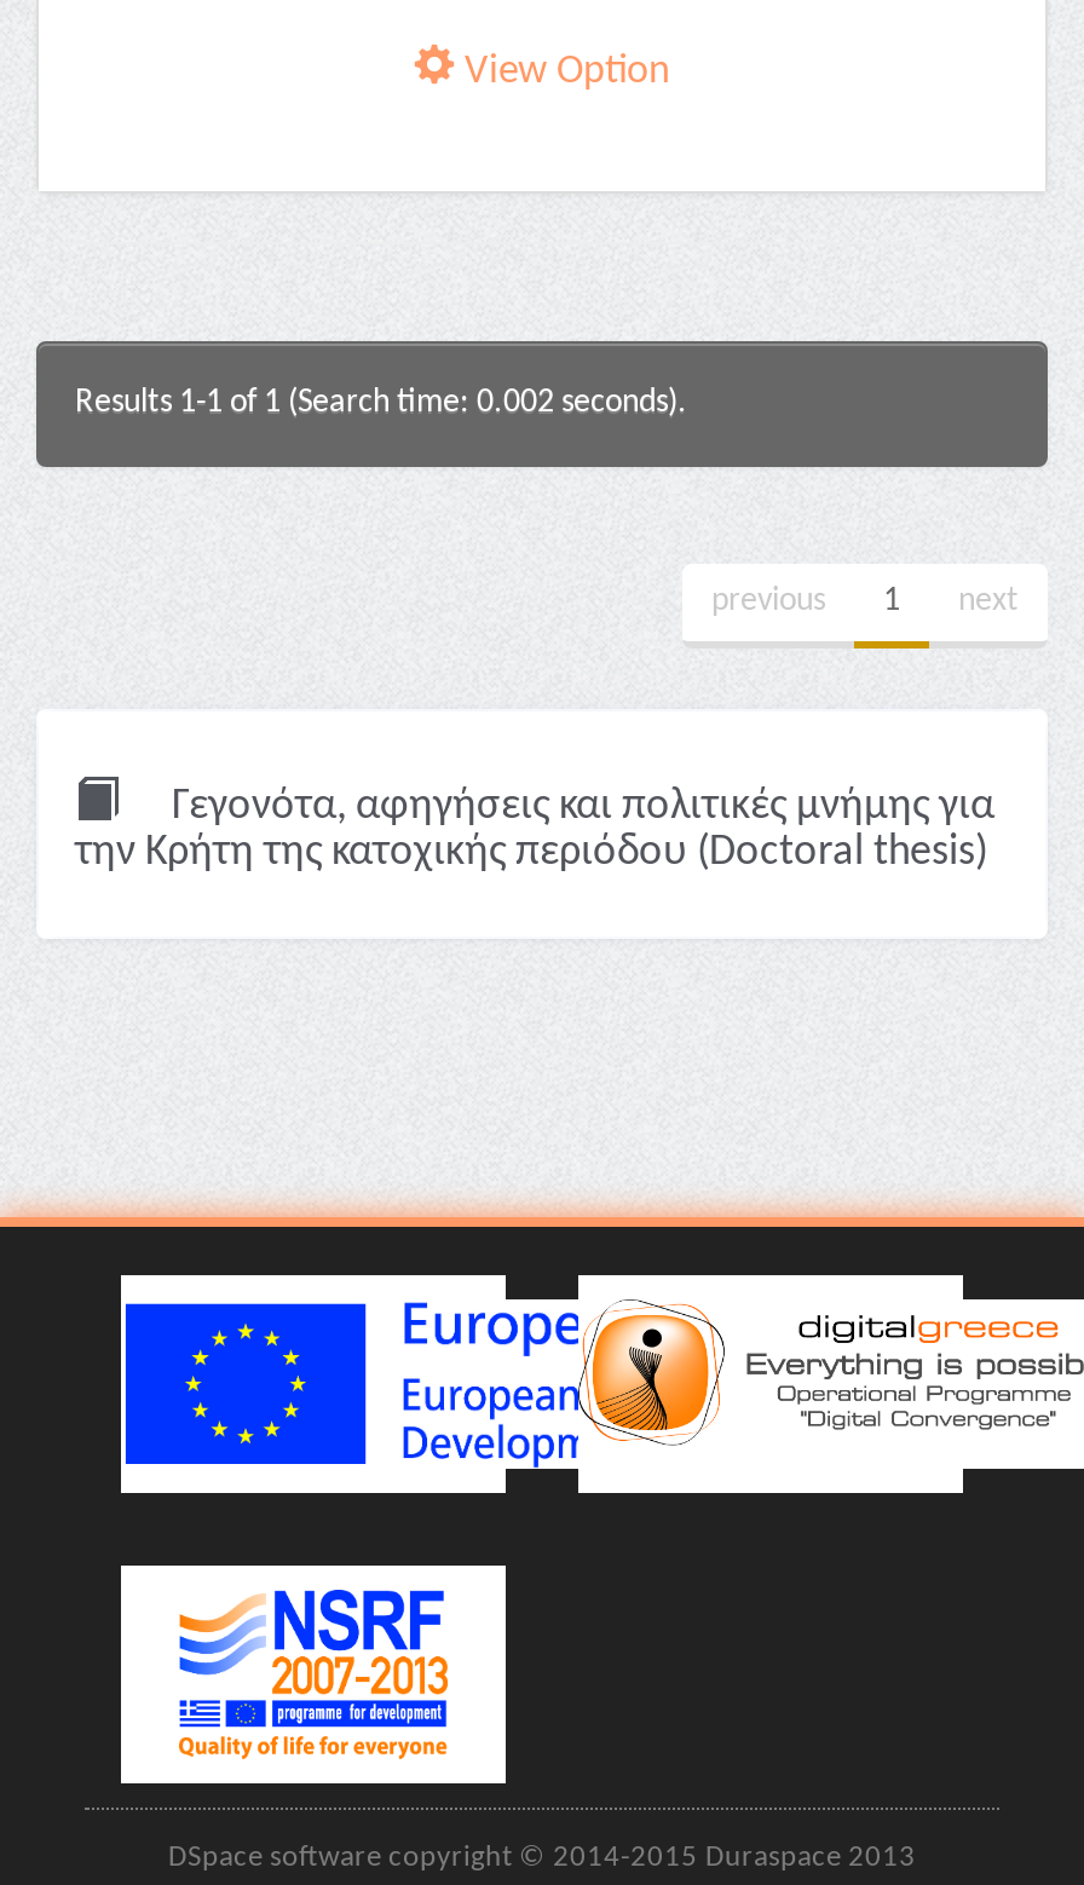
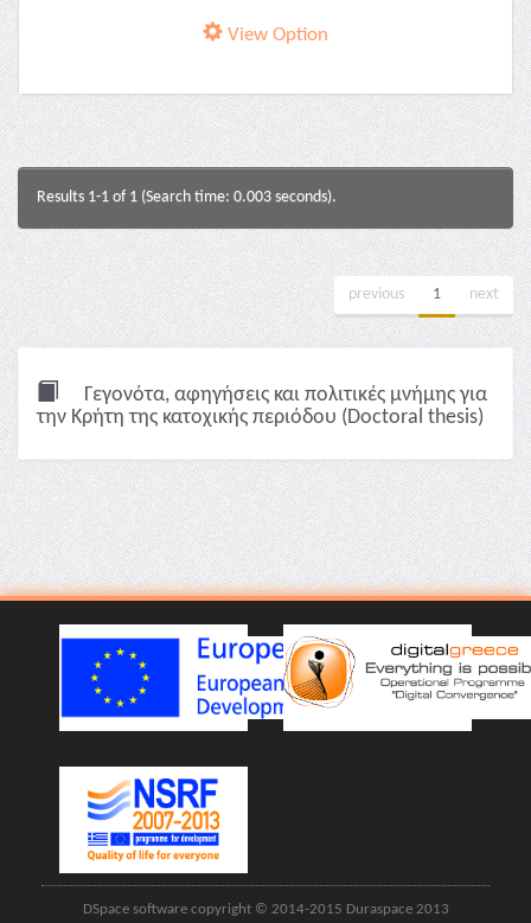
- Results 1-1 of 1 (Search time: 0.002 seconds).
+ Results 1-1 of 1 (Search time: 0.003 seconds).
